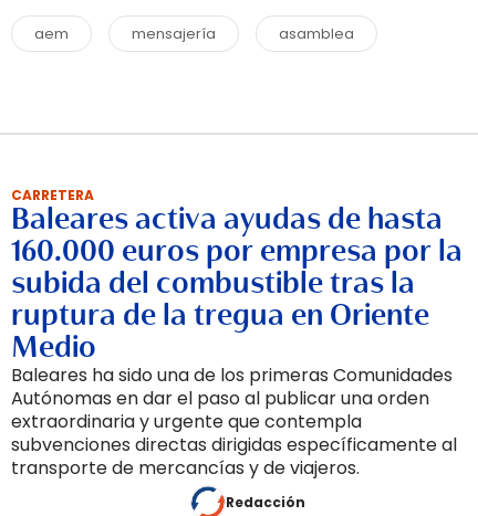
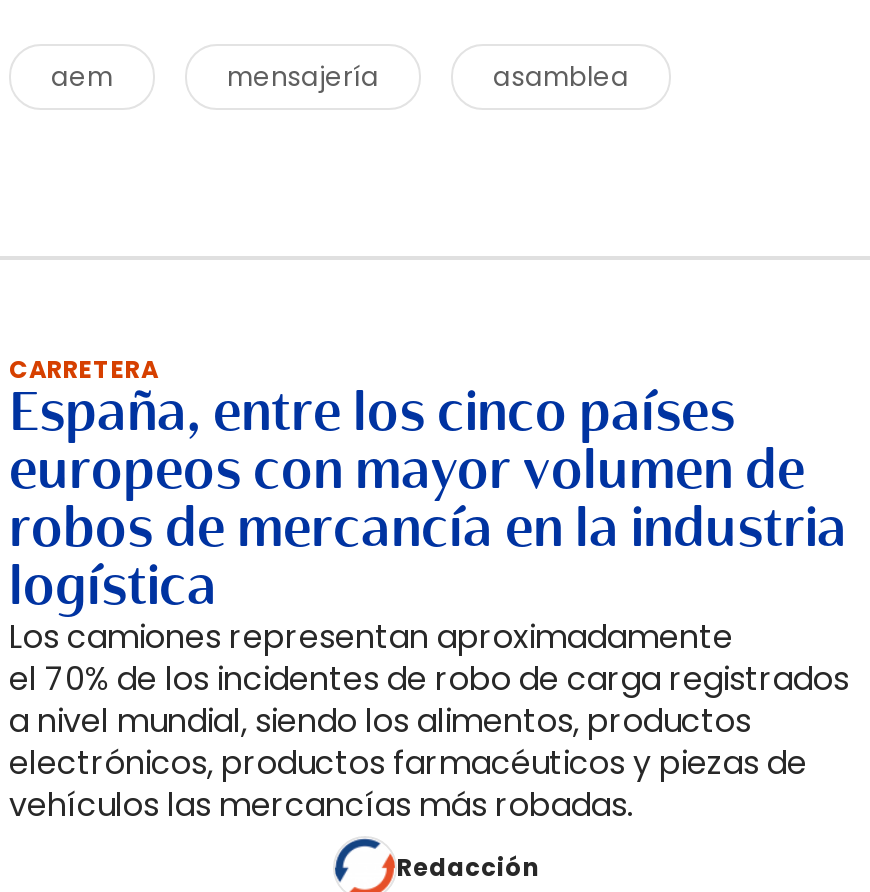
- Baleares activa ayudas de hasta
- 160.000 euros por empresa por la
- subida del combustible tras la
- ruptura de la tregua en Oriente
- Medio
- Baleares ha sido una de los primeras Comunidades
- Autónomas en dar el paso al publicar una orden
- extraordinaria y urgente que contempla
- subvenciones directas dirigidas específicamente al
- transporte de mercancías y de viajeros.
+ España, entre los cinco países
+ europeos con mayor volumen de
+ robos de mercancía en la industria
+ logística
+ Los camiones representan aproximadamente
+ el 70% de los incidentes de robo de carga registrados
+ a nivel mundial, siendo los alimentos, productos
+ electrónicos, productos farmacéuticos y piezas de
+ vehículos las mercancías más robadas.
